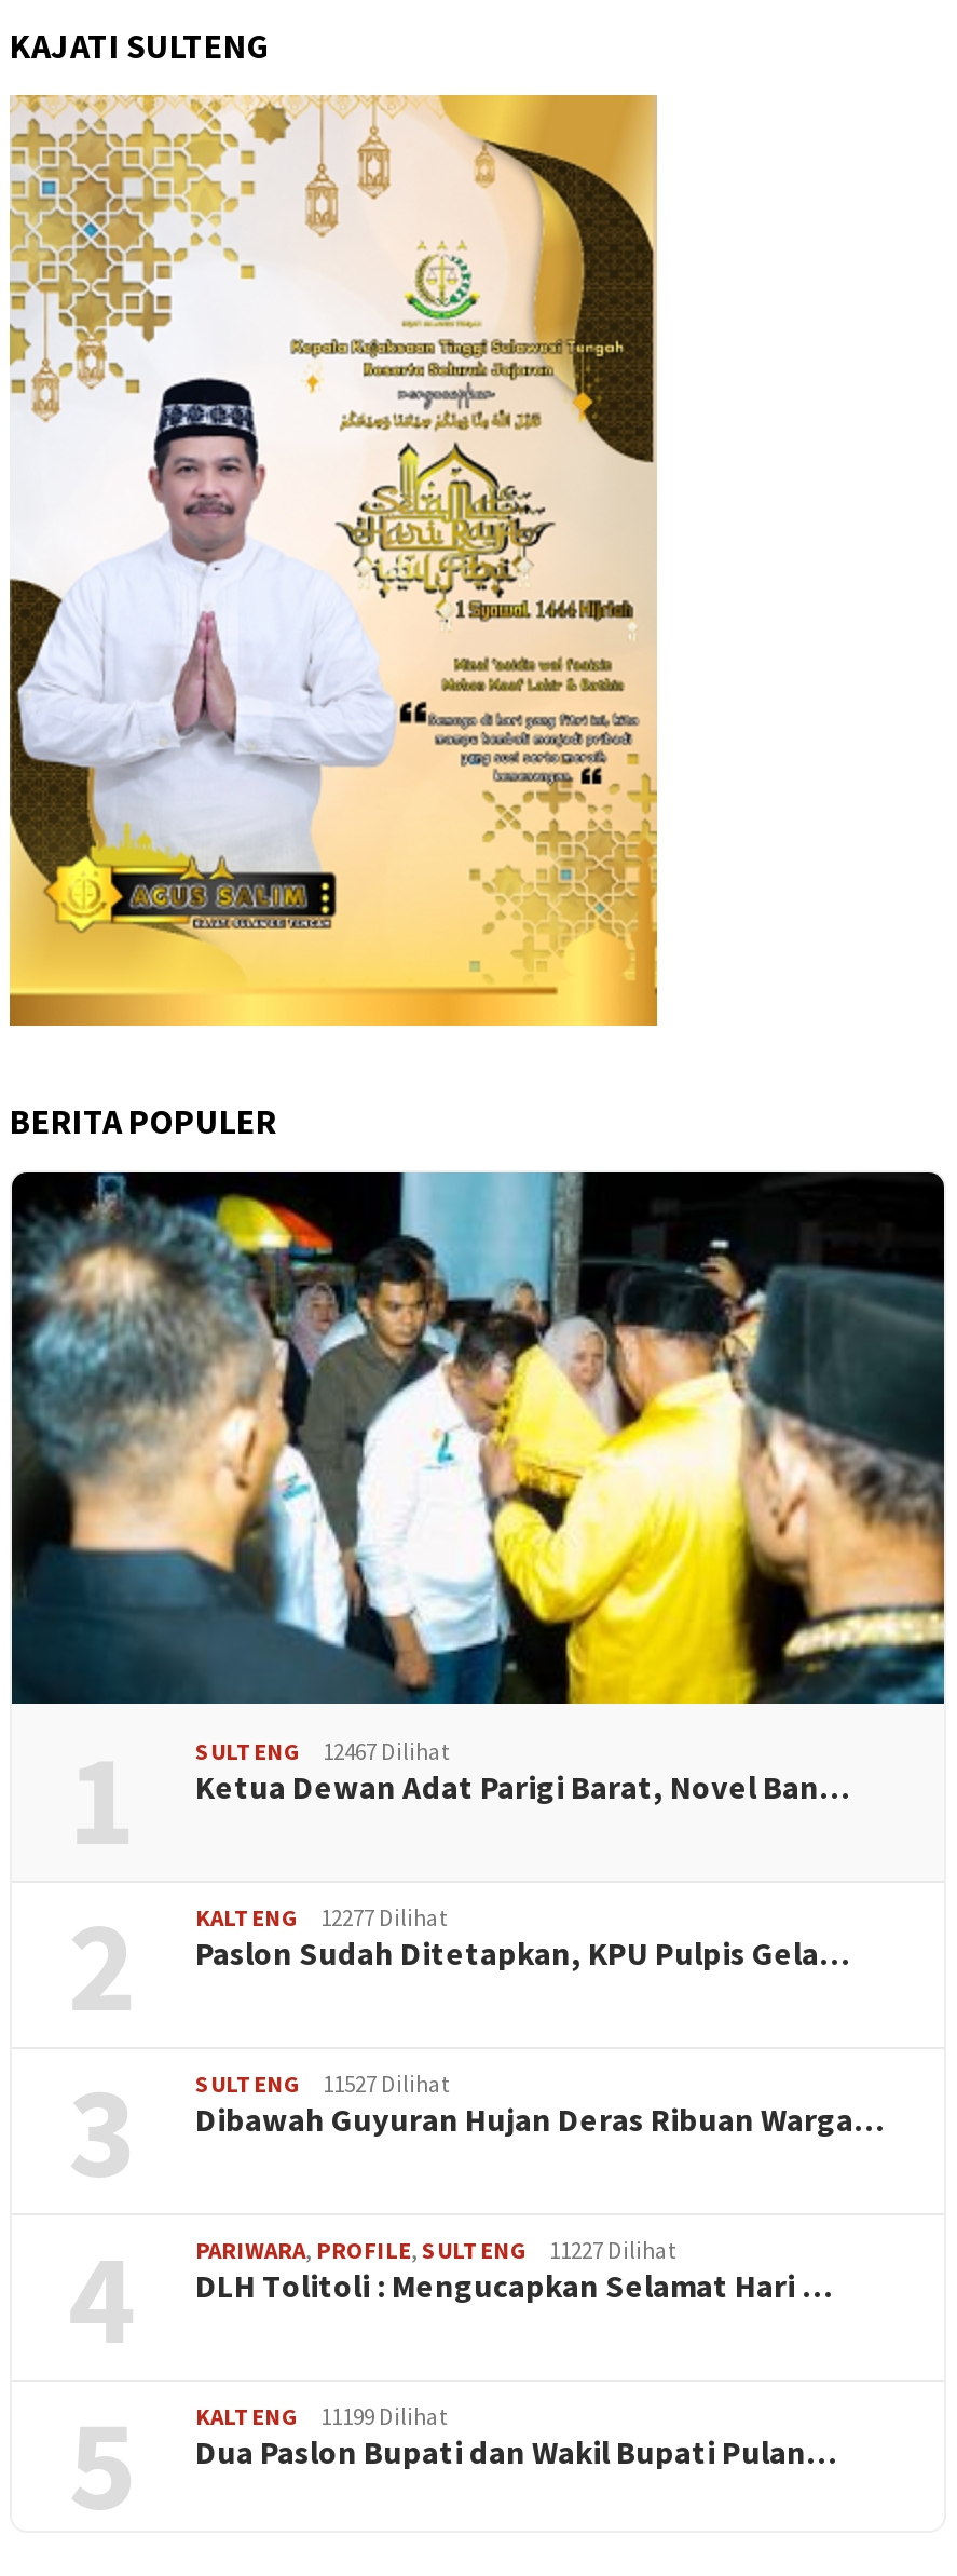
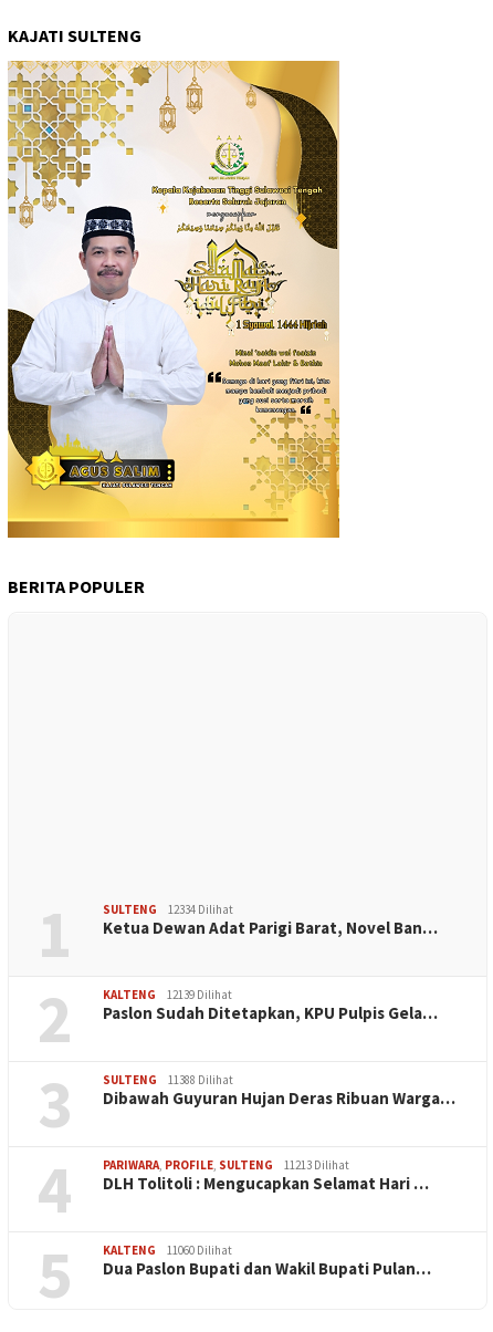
- [image]

- SULTENG 12467 Dilihat
+ SULTENG 12334 Dilihat

- KALTENG 12277 Dilihat
+ KALTENG 12139 Dilihat

- SULTENG 11527 Dilihat
+ SULTENG 11388 Dilihat

- PARIWARA, PROFILE, SULTENG 11227 Dilihat
+ PARIWARA, PROFILE, SULTENG 11213 Dilihat

- KALTENG 11199 Dilihat
+ KALTENG 11060 Dilihat
